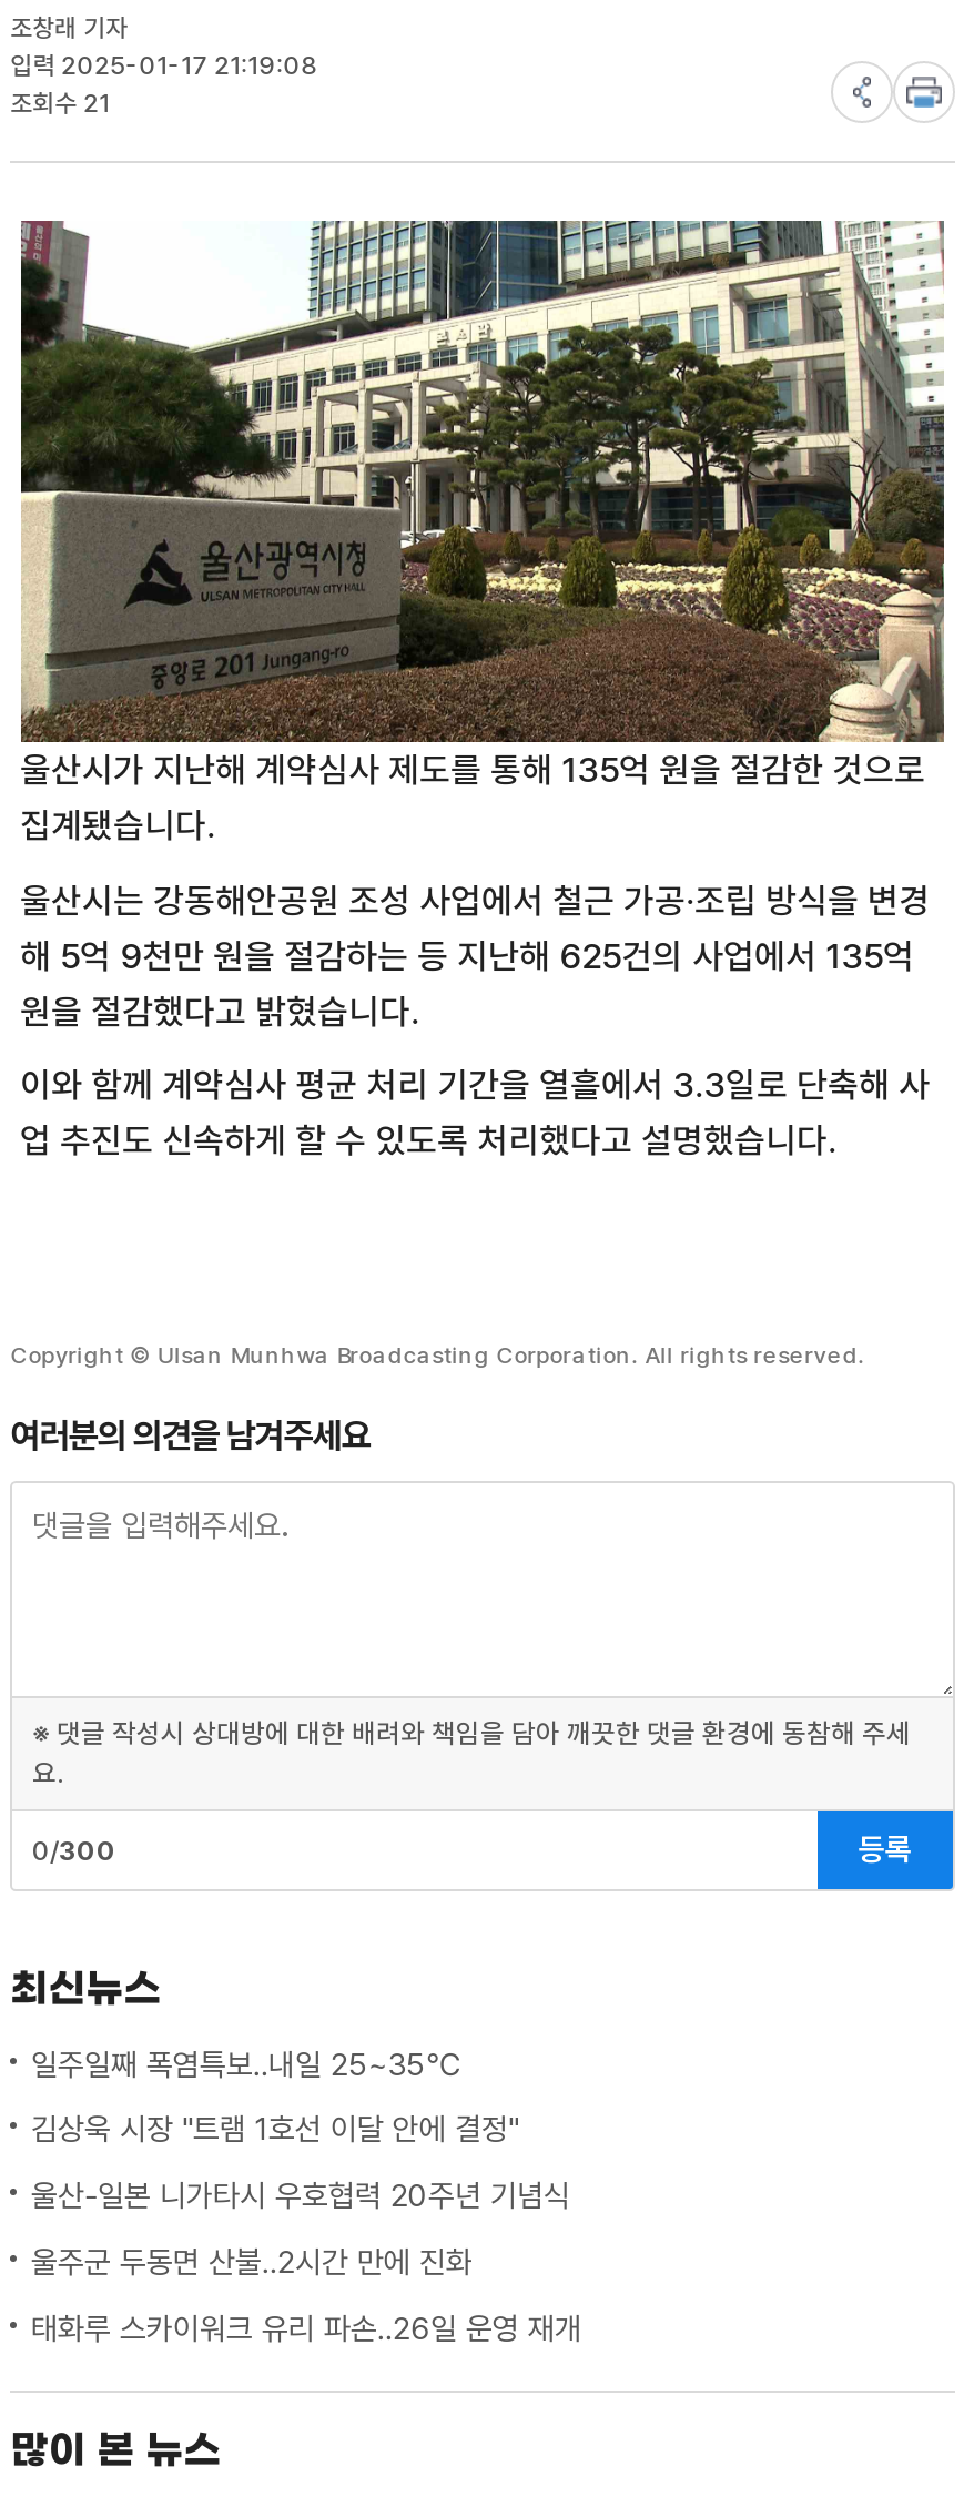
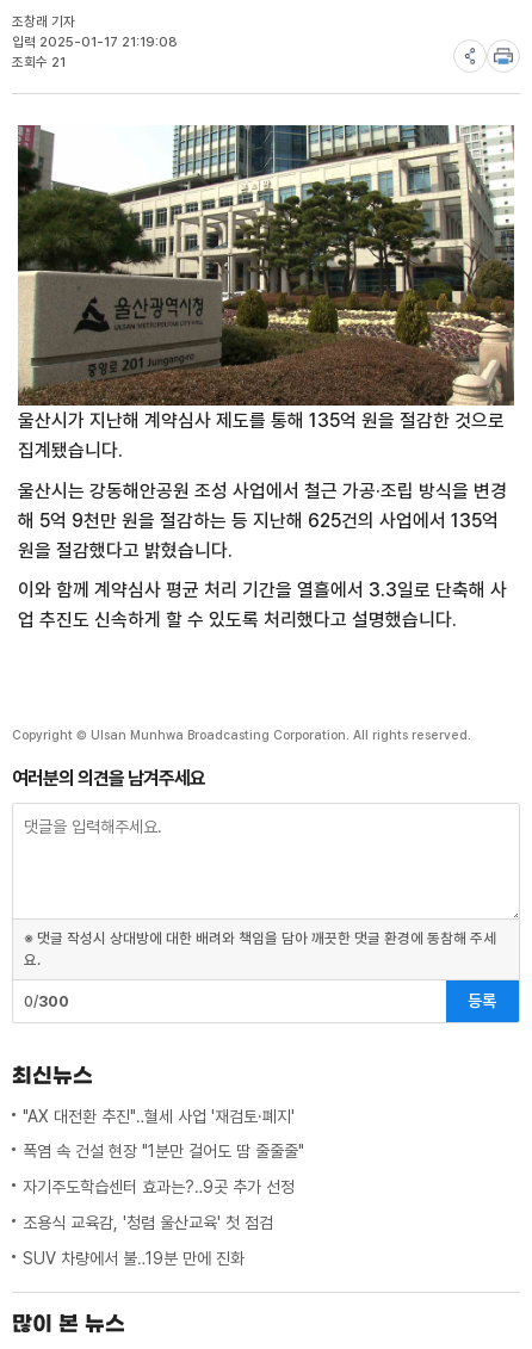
- 일주일째 폭염특보‥내일 25~35℃
+ "AX 대전환 추진"‥혈세 사업 '재검토·폐지'

- 김상욱 시장 "트램 1호선 이달 안에 결정"
+ 폭염 속 건설 현장 "1분만 걸어도 땀 줄줄줄"

- 울산-일본 니가타시 우호협력 20주년 기념식
+ 자기주도학습센터 효과는?‥9곳 추가 선정

- 울주군 두동면 산불‥2시간 만에 진화
+ 조용식 교육감, '청렴 울산교육' 첫 점검

- 태화루 스카이워크 유리 파손‥26일 운영 재개
+ SUV 차량에서 불‥19분 만에 진화
